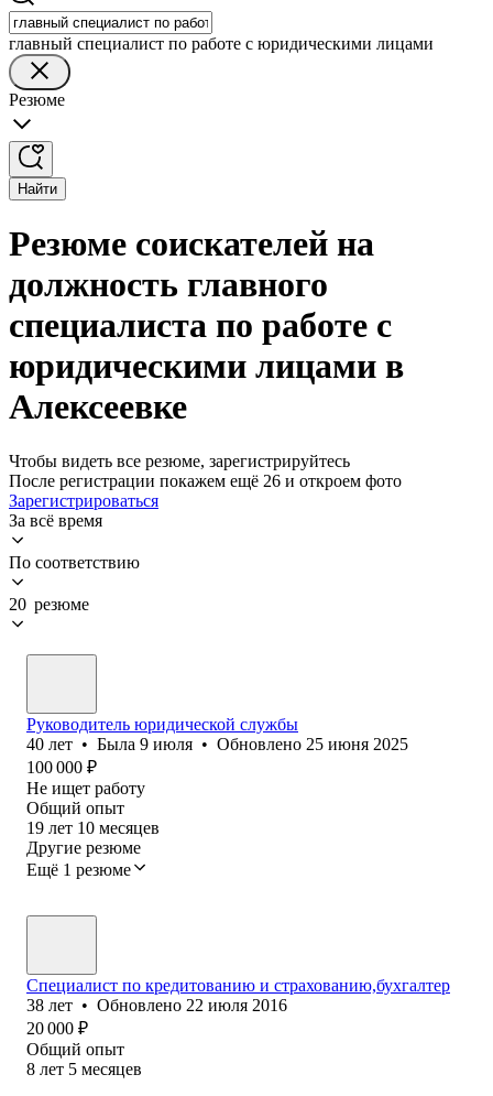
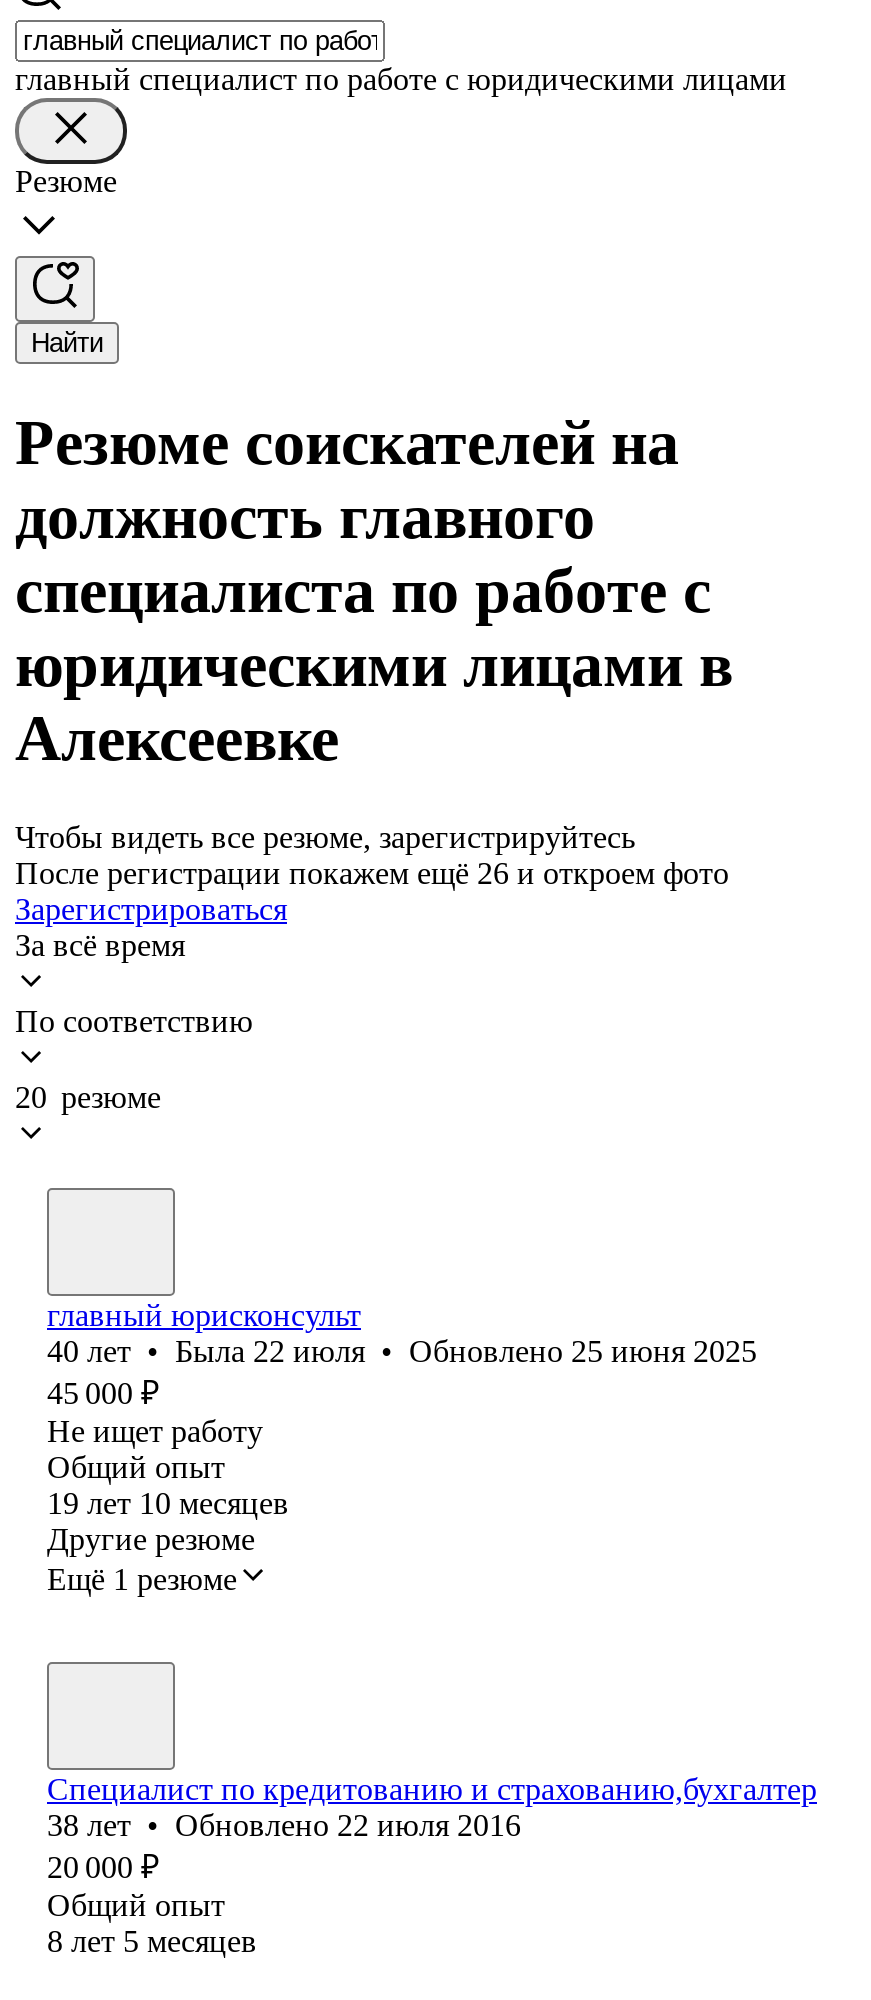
- Руководитель юридической службы
- 40 лет • Была 9 июля • Обновлено 25 июня 2025
- 100 000 ₽
+ главный юрисконсульт
+ 40 лет • Была 22 июля • Обновлено 25 июня 2025
+ 45 000 ₽
